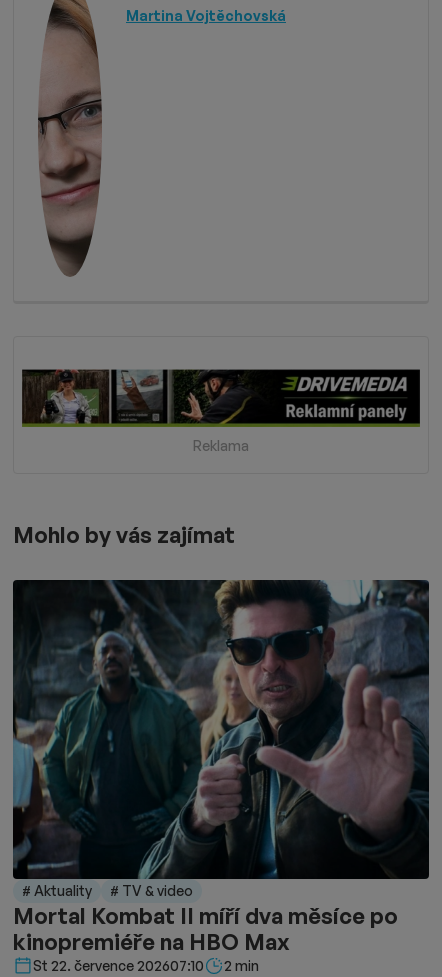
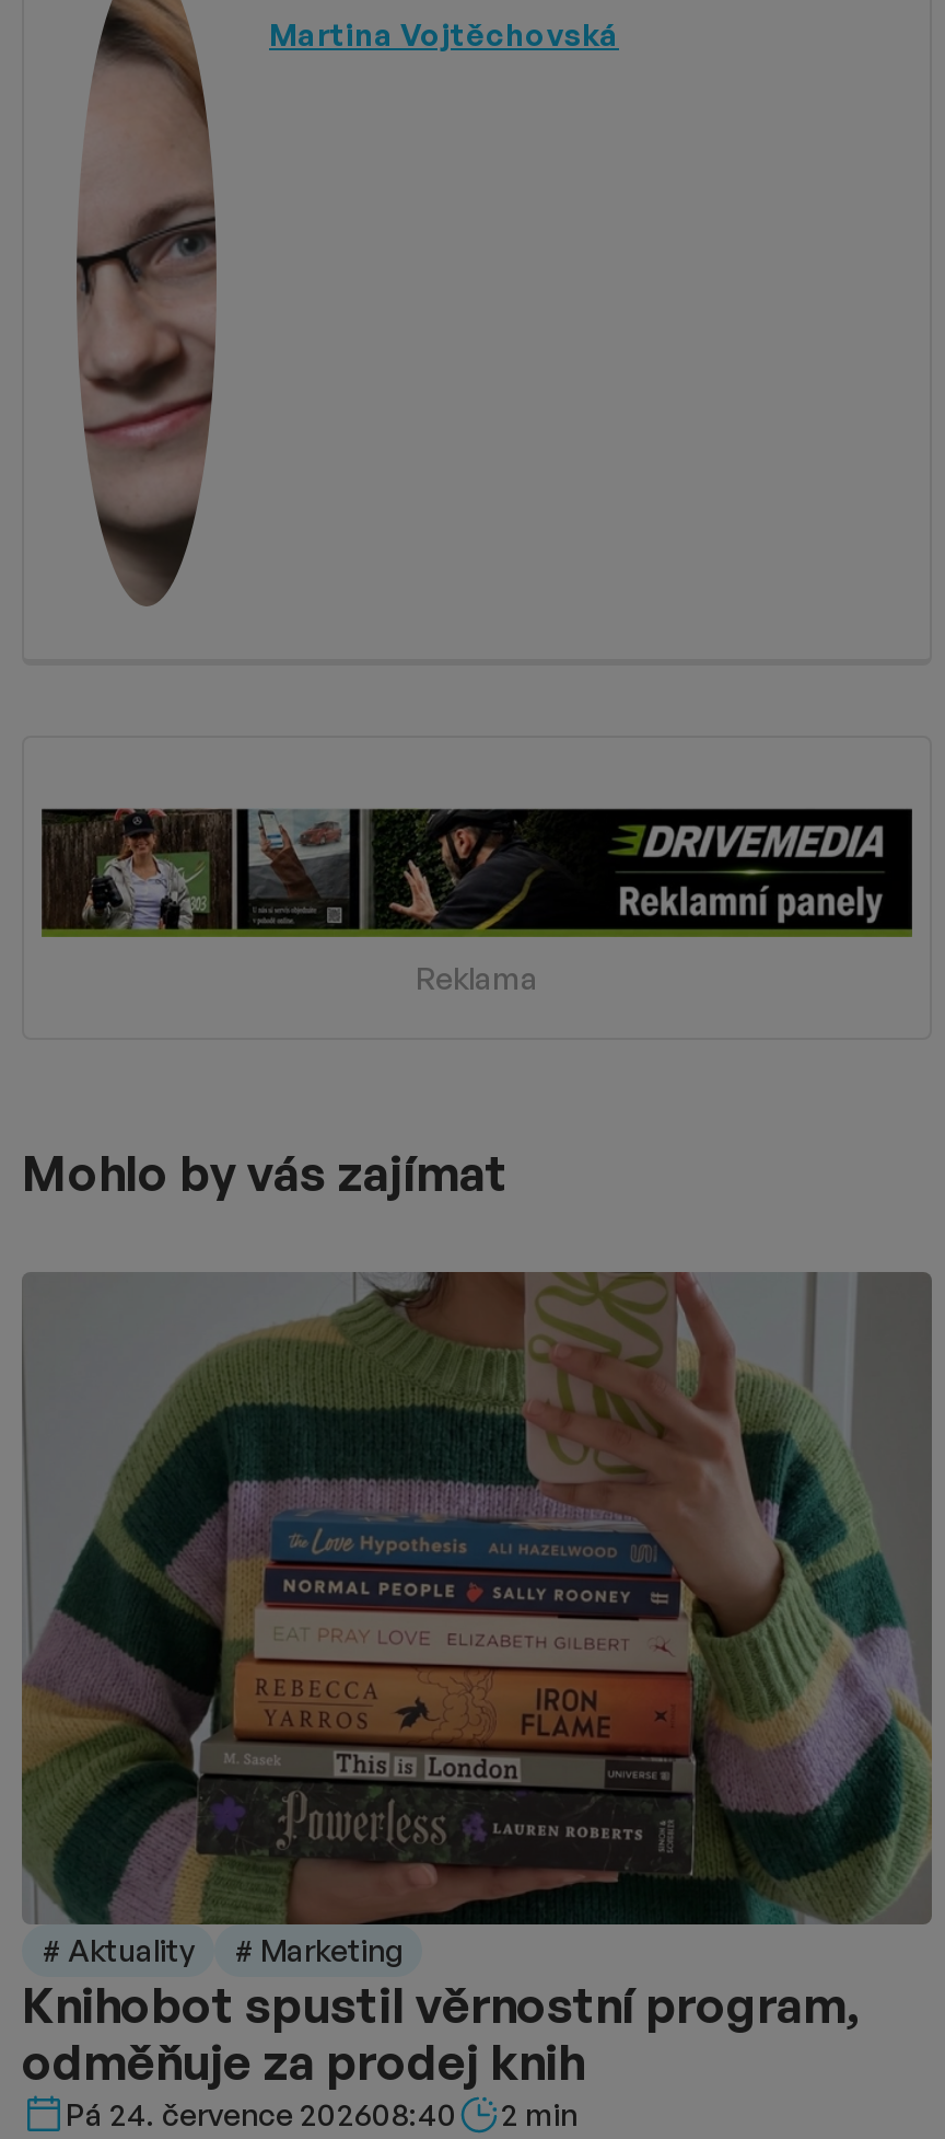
- [image]
- # TV & video
- Mortal Kombat II míří dva měsíce po
- kinopremiéře na HBO Max
- St 22. července 202607:10
+ [image]
+ # Marketing
+ Knihobot spustil věrnostní program,
+ odměňuje za prodej knih
+ Pá 24. července 202608:40
